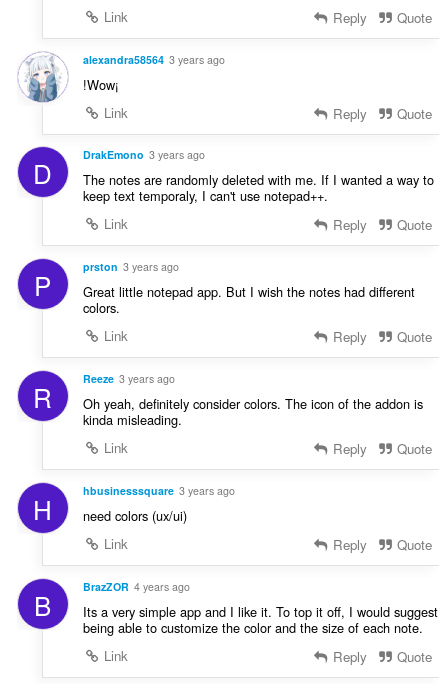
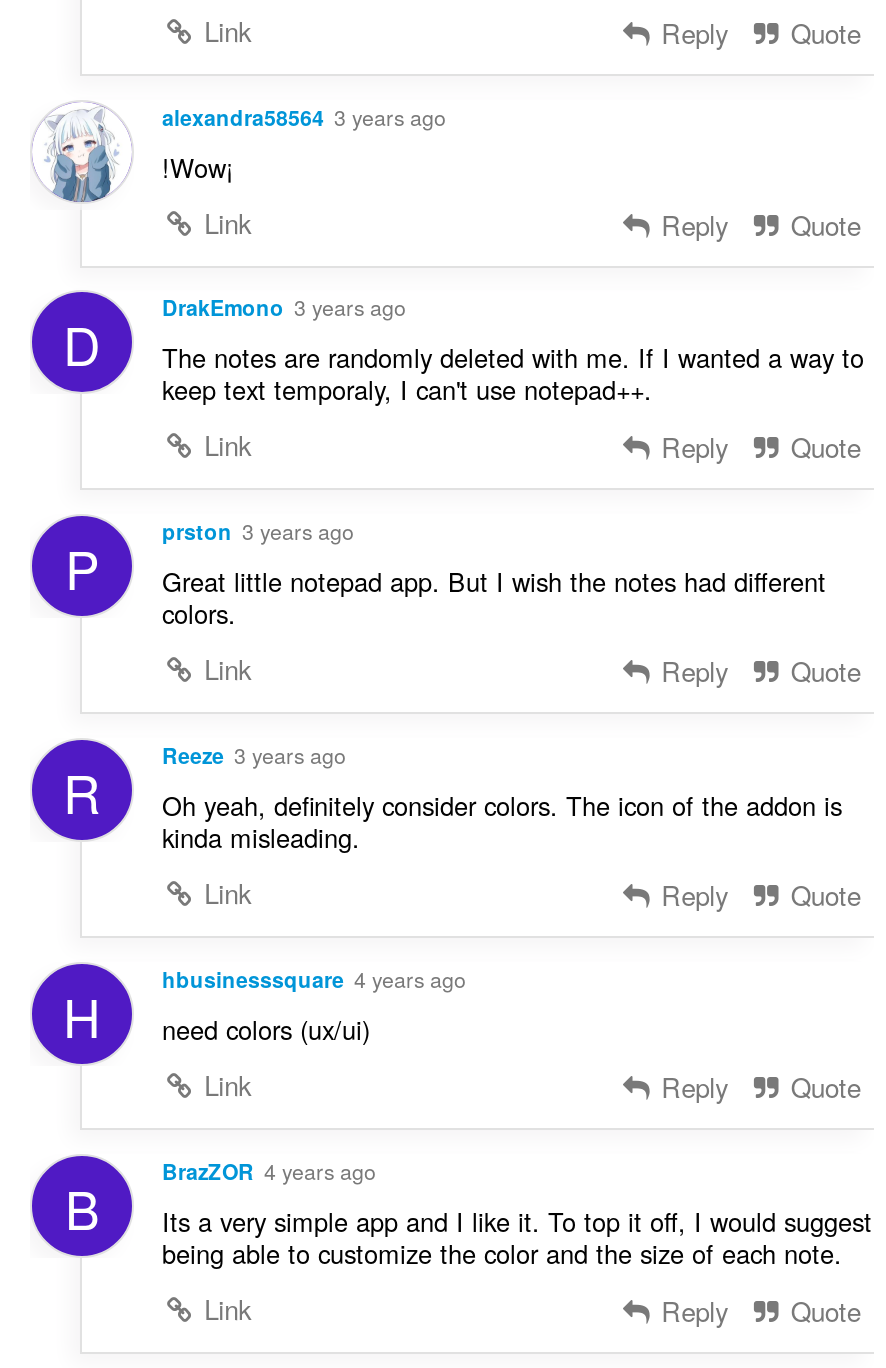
- hbusinesssquare 3 years ago
+ hbusinesssquare 4 years ago
